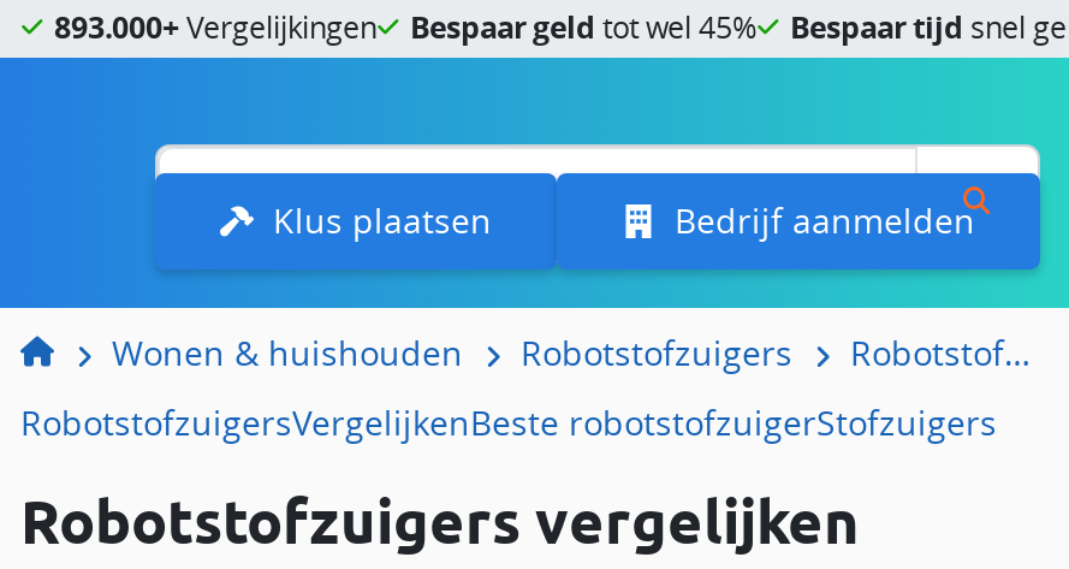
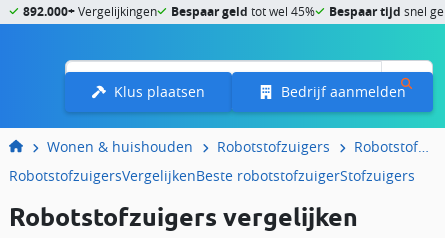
- 893.000+ Vergelijkingen
+ 892.000+ Vergelijkingen
